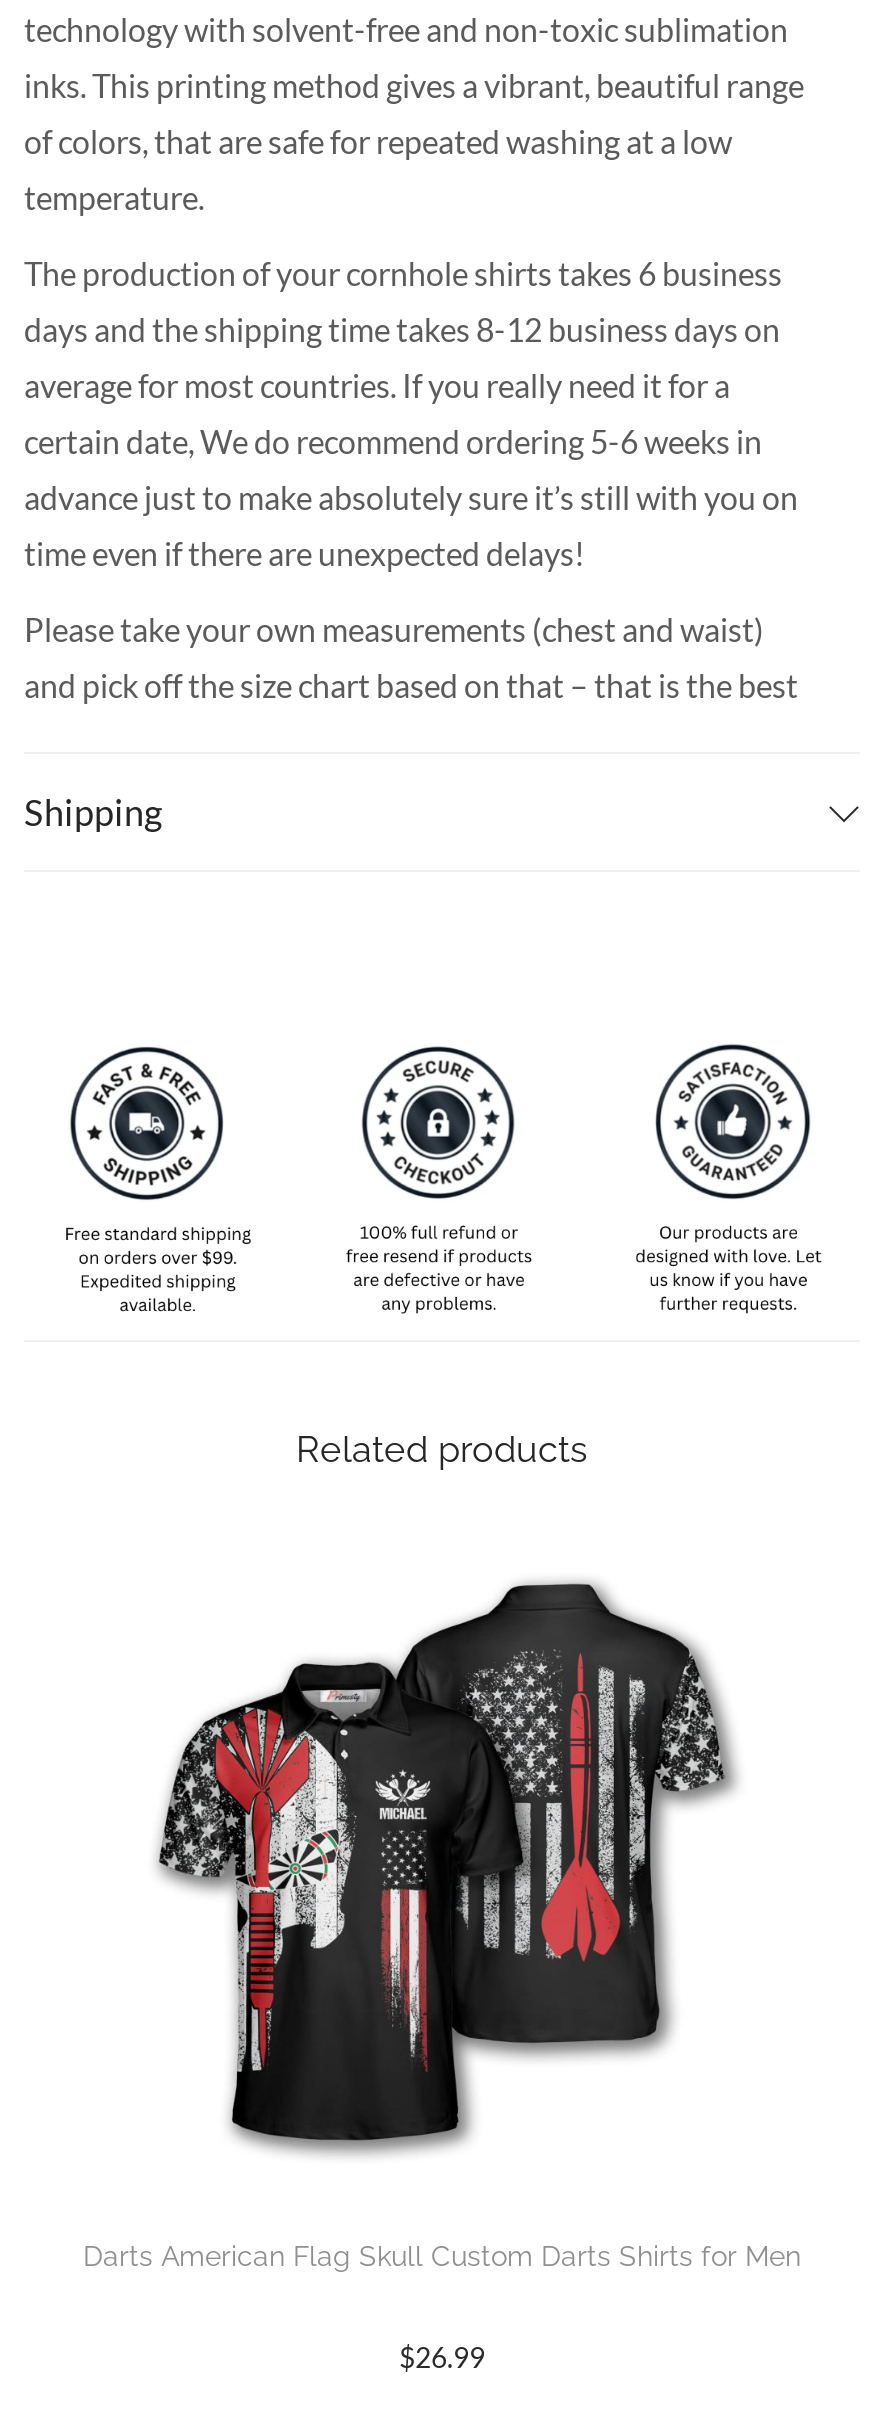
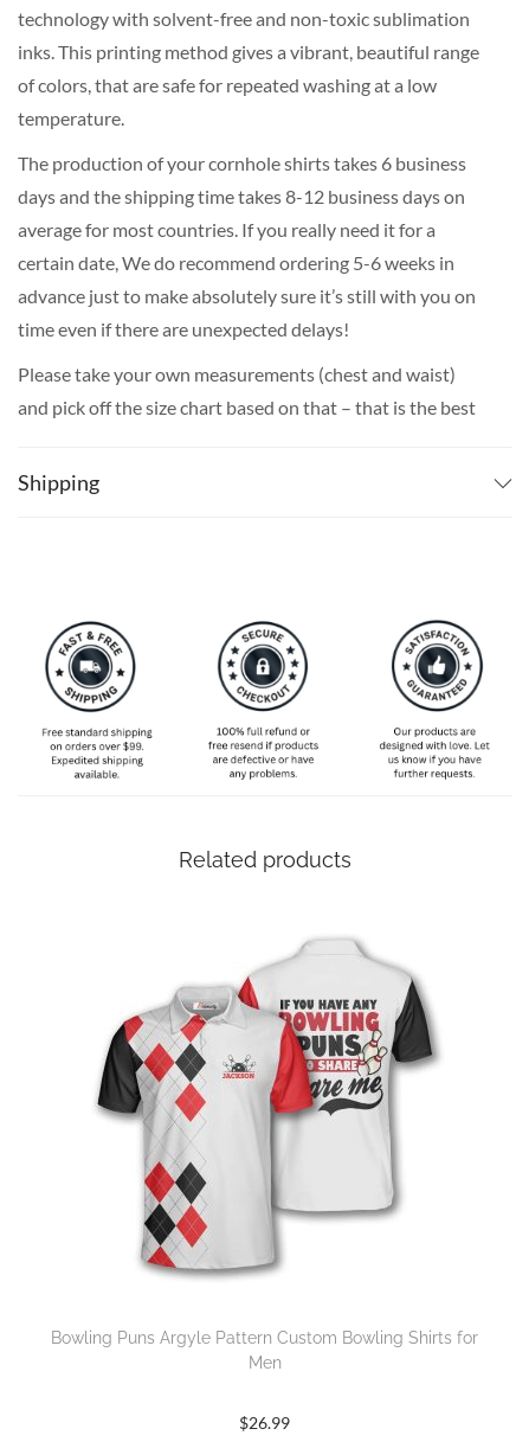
- [image]
+ [image]

- Darts American Flag Skull Custom Darts Shirts for Men
+ Bowling Puns Argyle Pattern Custom Bowling Shirts for
+ Men
